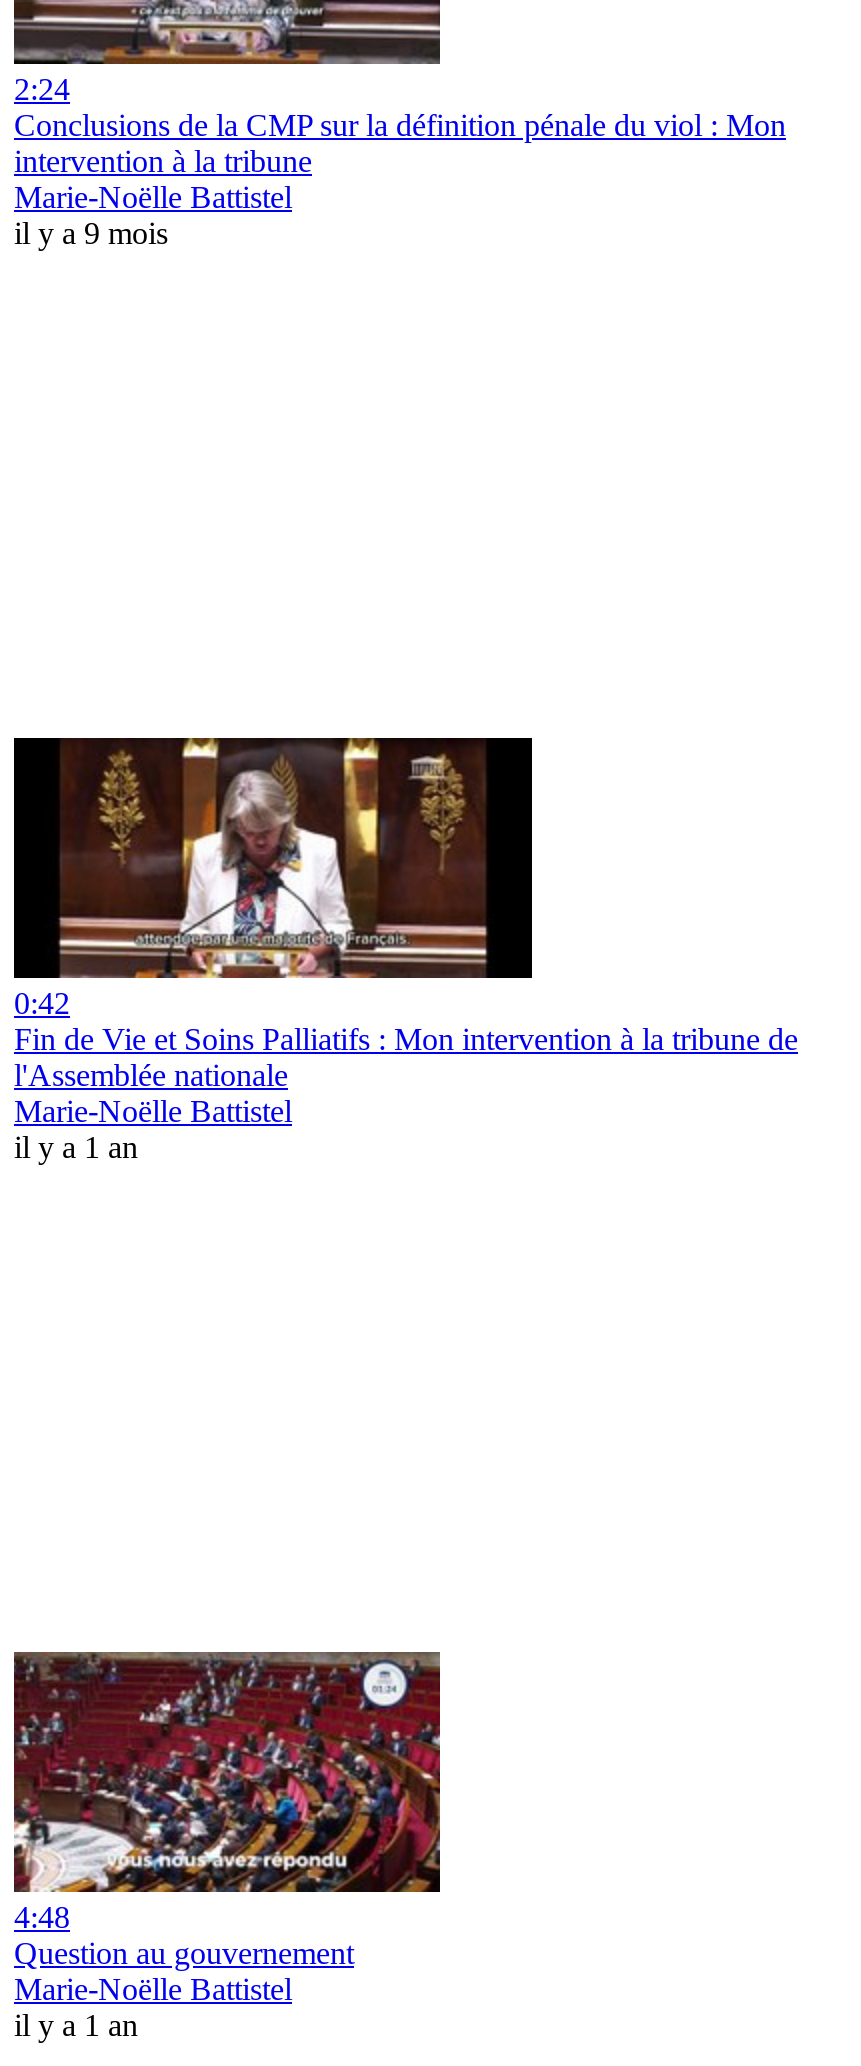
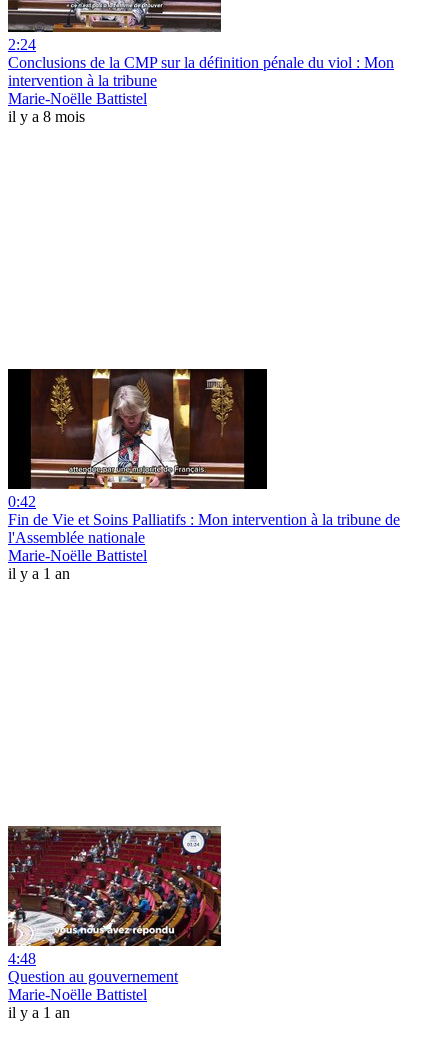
- il y a 9 mois
+ il y a 8 mois
